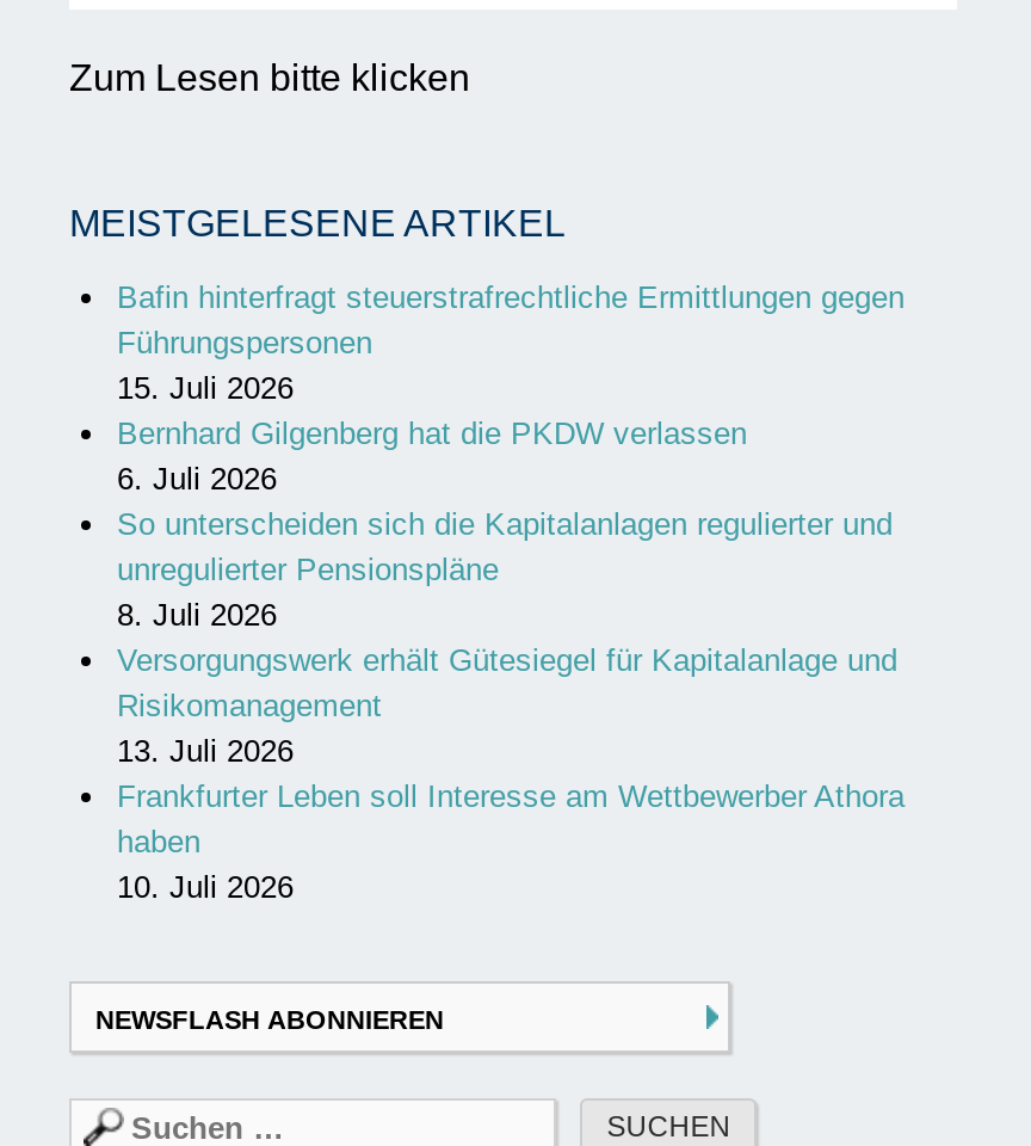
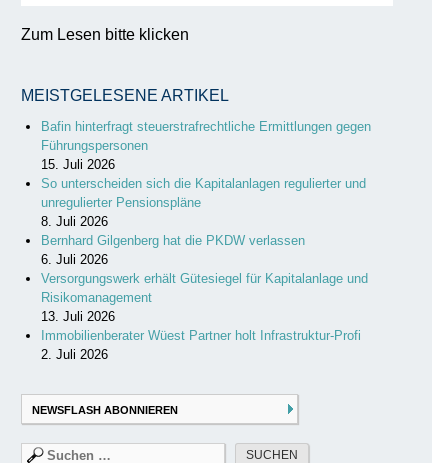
moved down: Bernhard Gilgenberg hat die PKDW verlassen | 6. Juli 2026

moved up: So unterscheiden sich die Kapitalanlagen regulierter und | unregulierter Pensionspläne | 8. Juli 2026

- Frankfurter Leben soll Interesse am Wettbewerber Athora
- haben
- 10. Juli 2026
+ Immobilienberater Wüest Partner holt Infrastruktur-Profi
+ 2. Juli 2026
